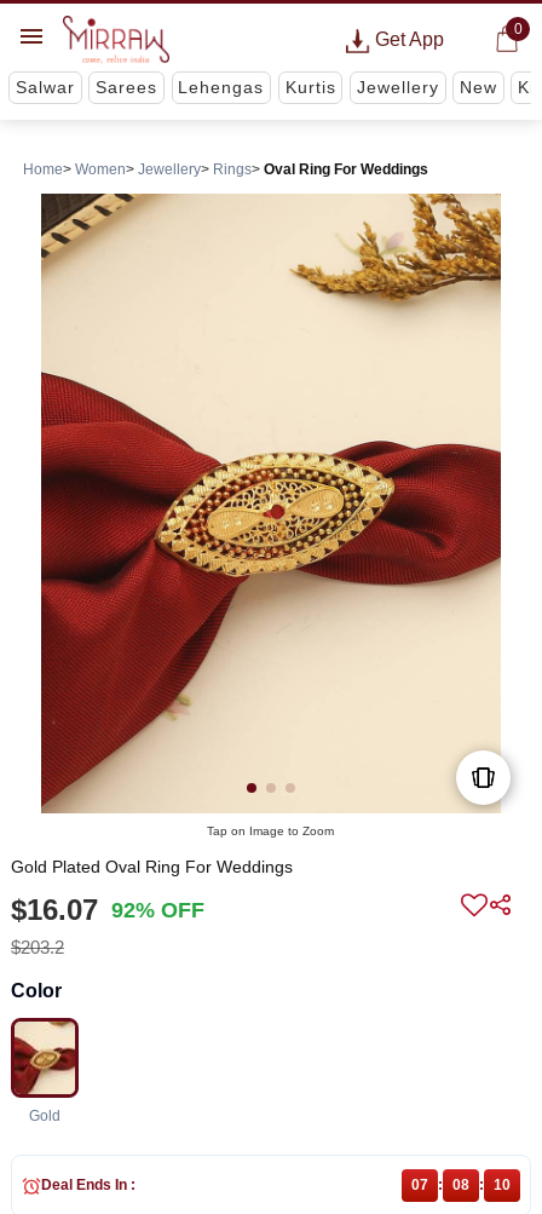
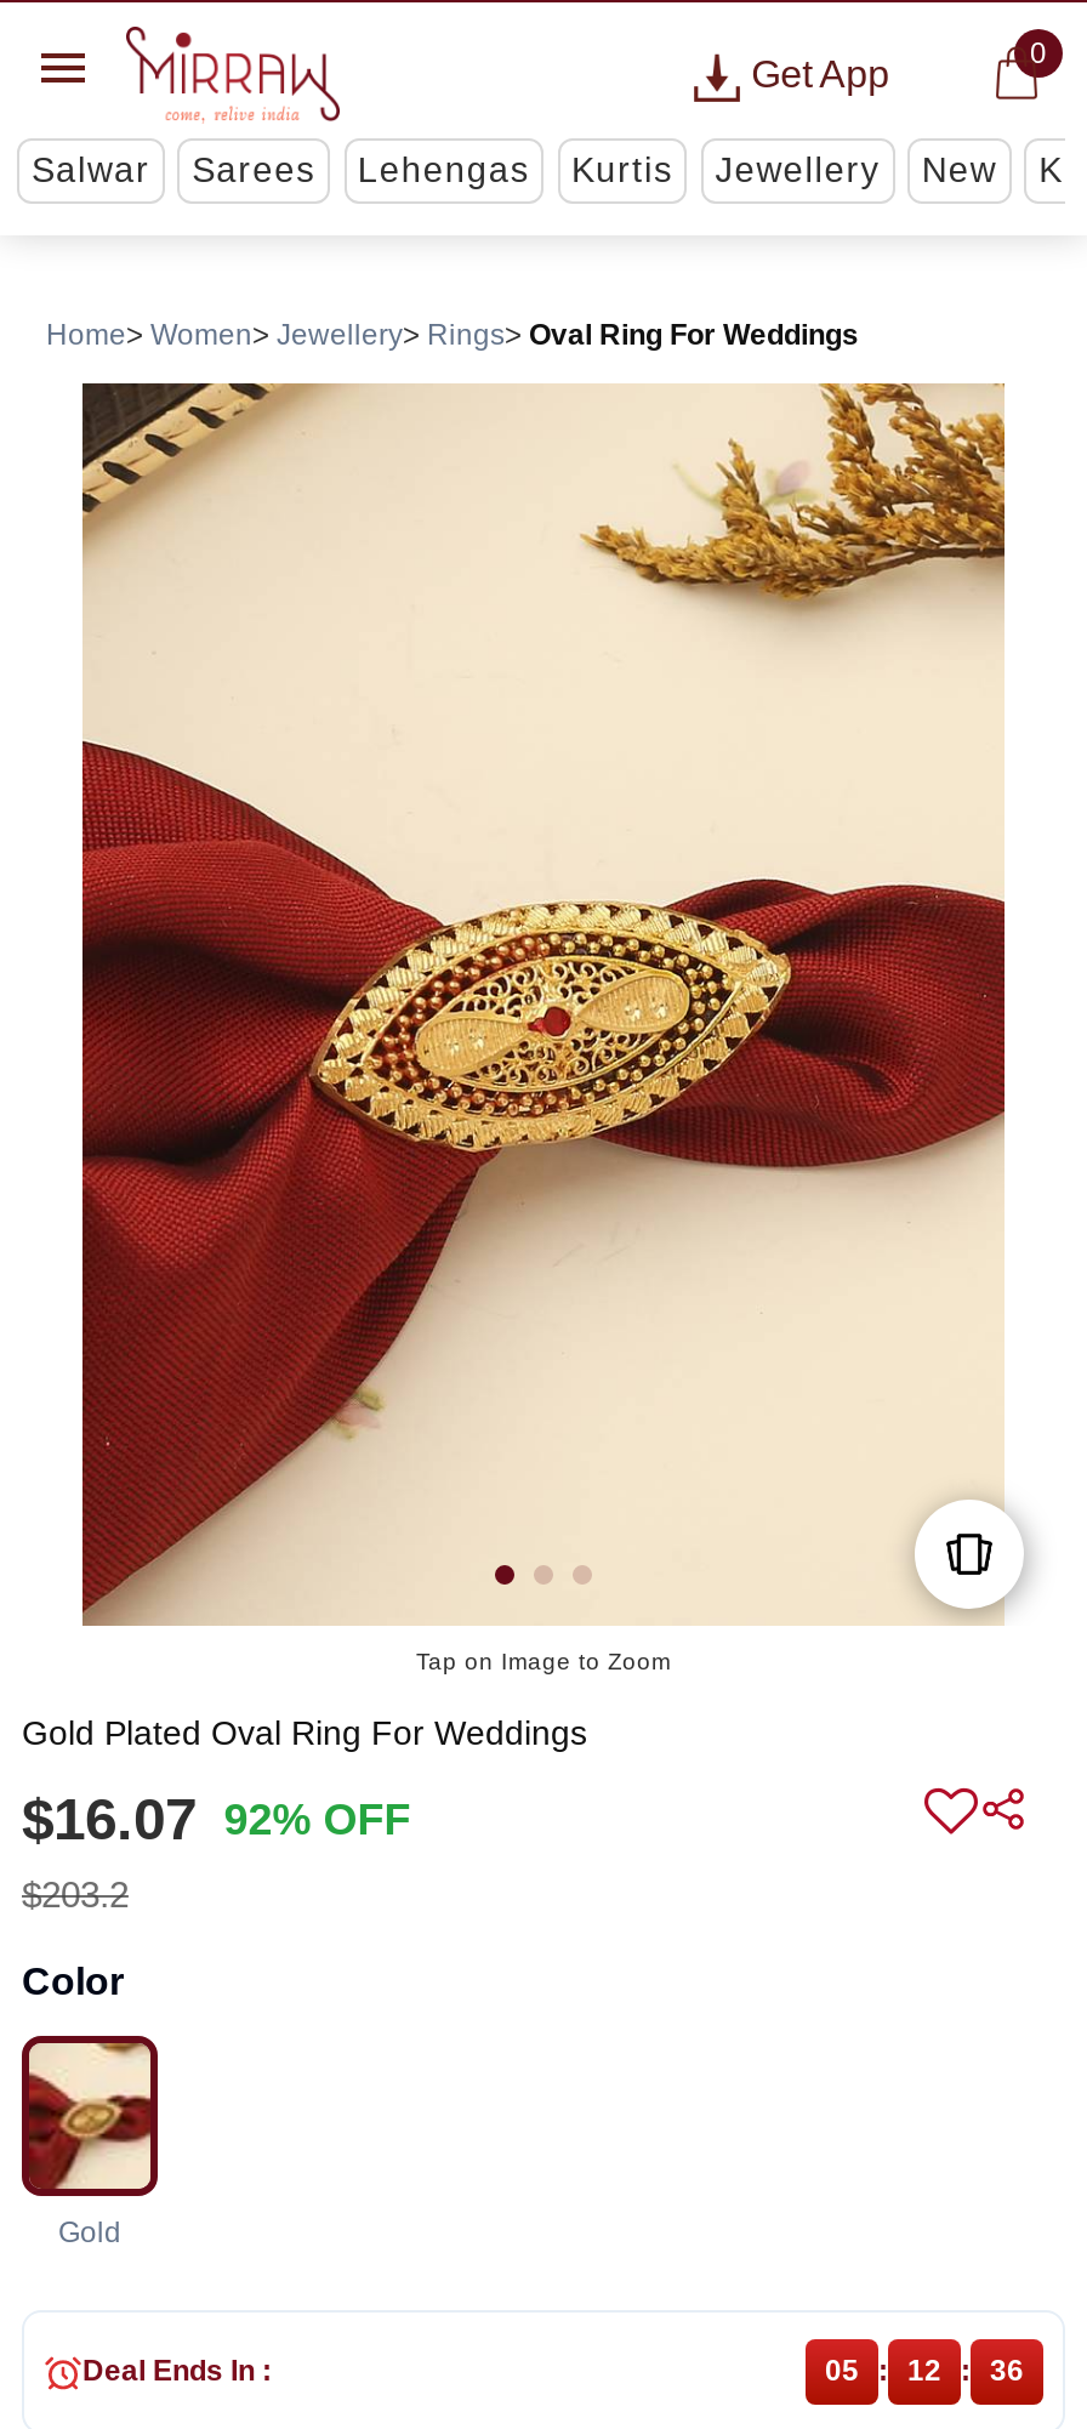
- 07 : 08 : 10
+ 05 : 12 : 36
